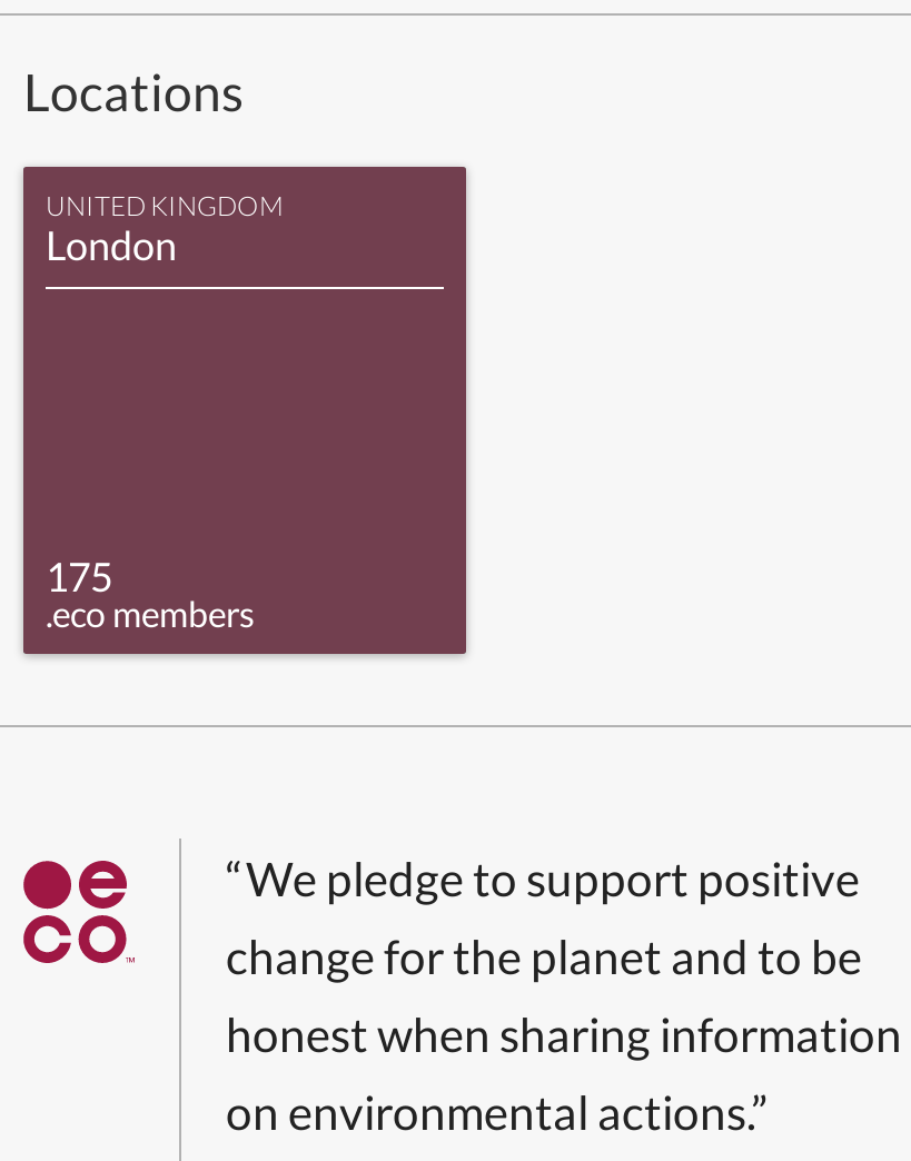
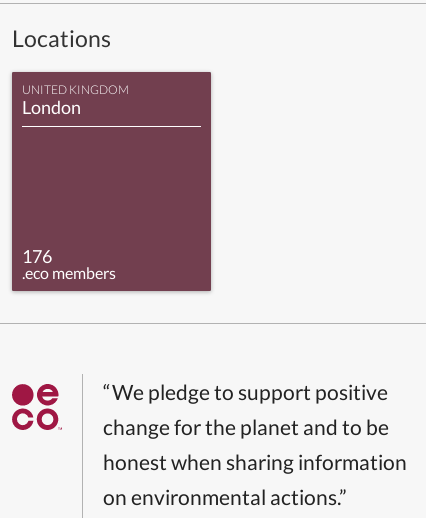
- 175
+ 176
